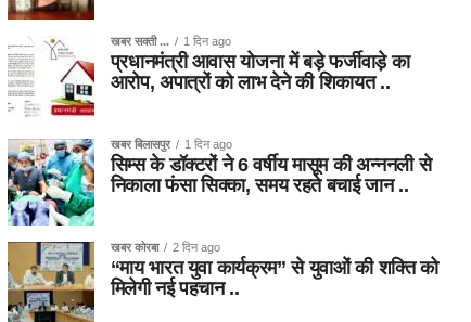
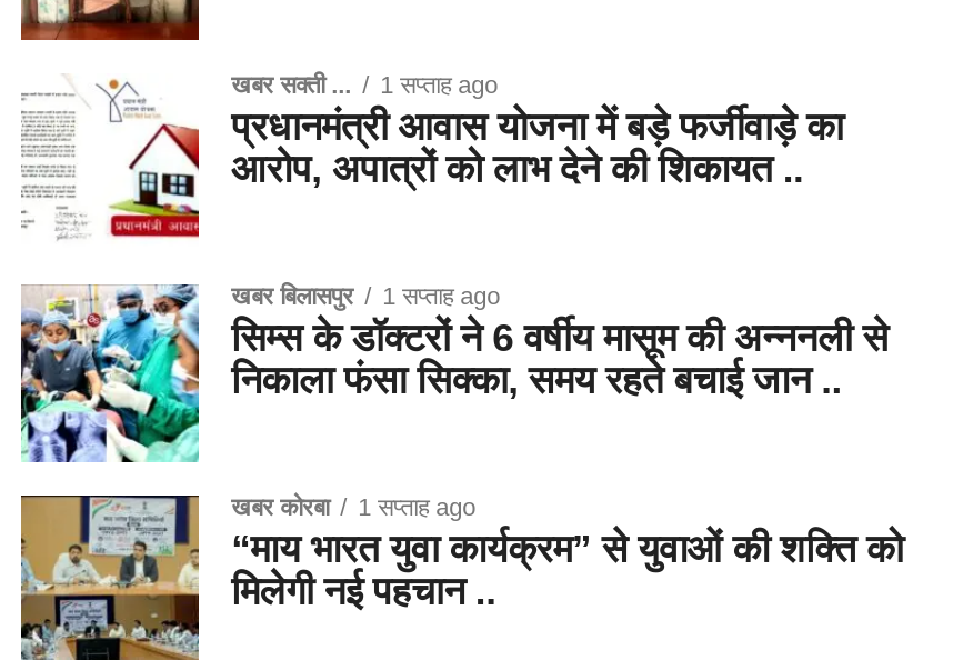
- खबर सक्ती ... 1 दिन ago
+ खबर सक्ती ... 1 सप्ताह ago

- खबर बिलासपुर 1 दिन ago
+ खबर बिलासपुर 1 सप्ताह ago

- खबर कोरबा 2 दिन ago
+ खबर कोरबा 1 सप्ताह ago
